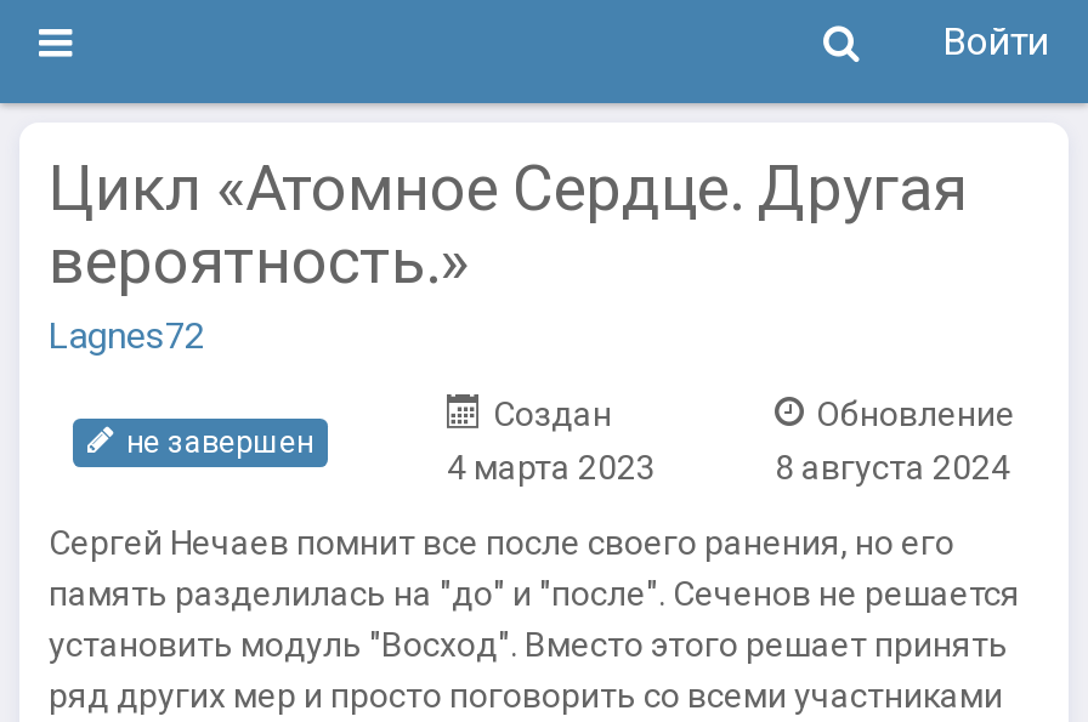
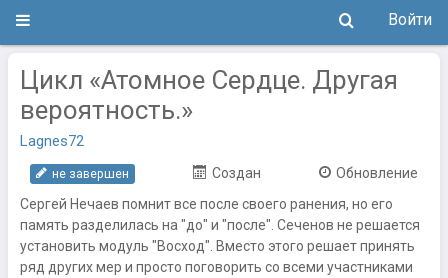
- 4 марта 2023

- 8 августа 2024
